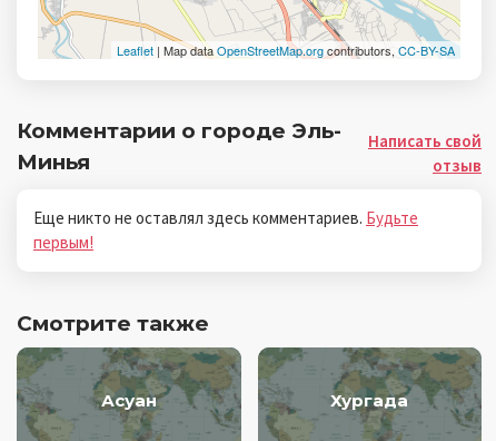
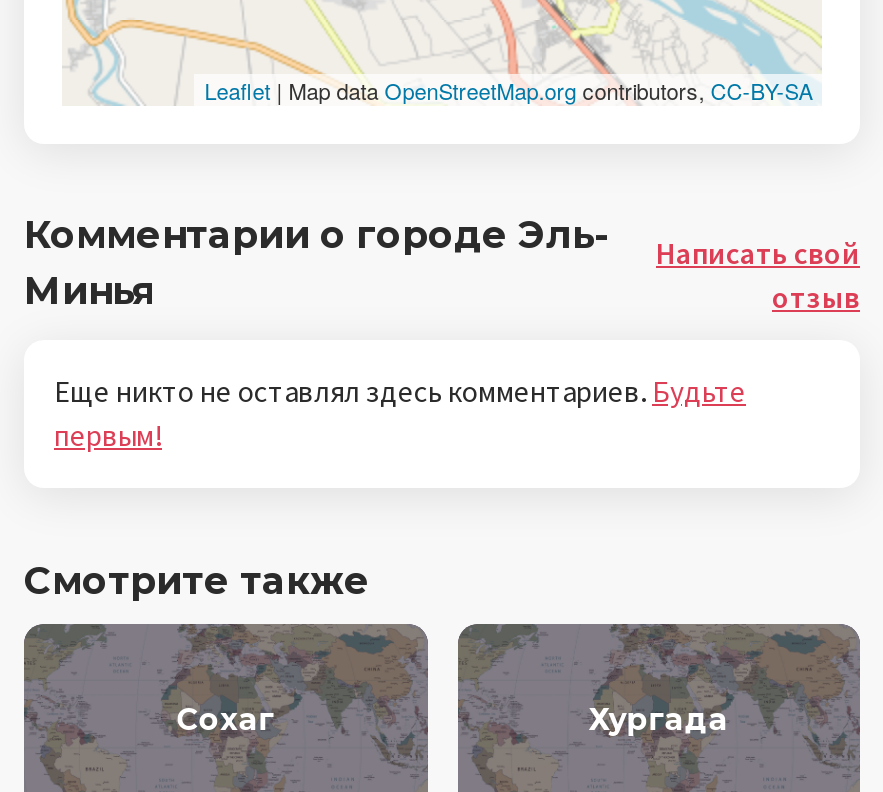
- Асуан
+ Сохаг
